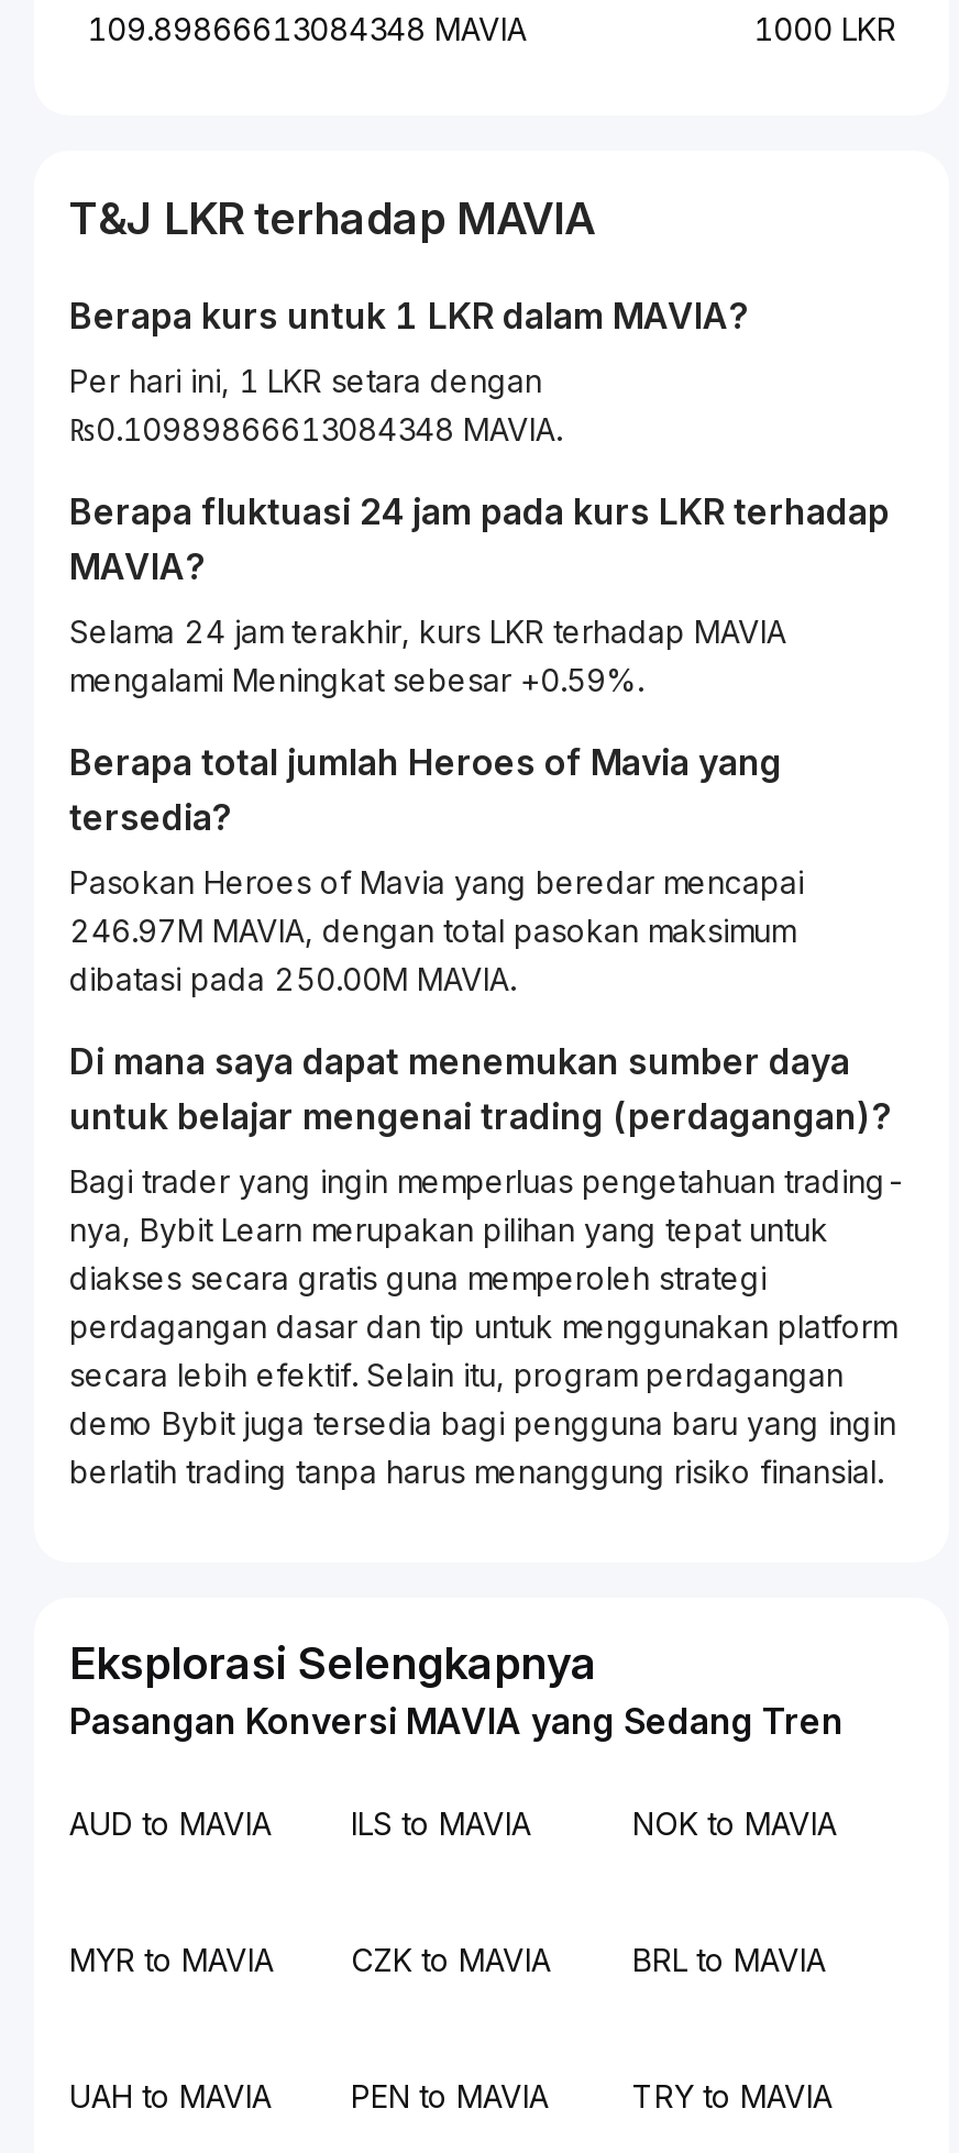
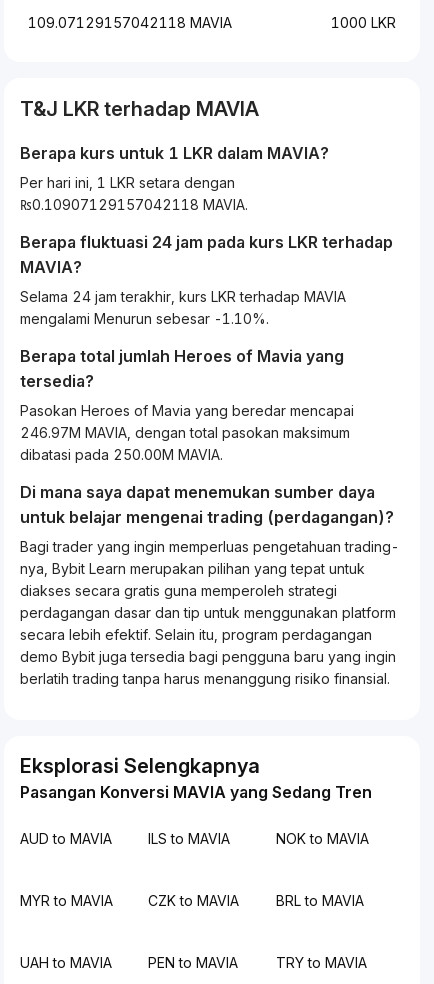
- 109.89866613084348 MAVIA
+ 109.07129157042118 MAVIA

- ₨0.10989866613084348 MAVIA.
+ ₨0.10907129157042118 MAVIA.

- mengalami Meningkat sebesar +0.59%.
+ mengalami Menurun sebesar -1.10%.
